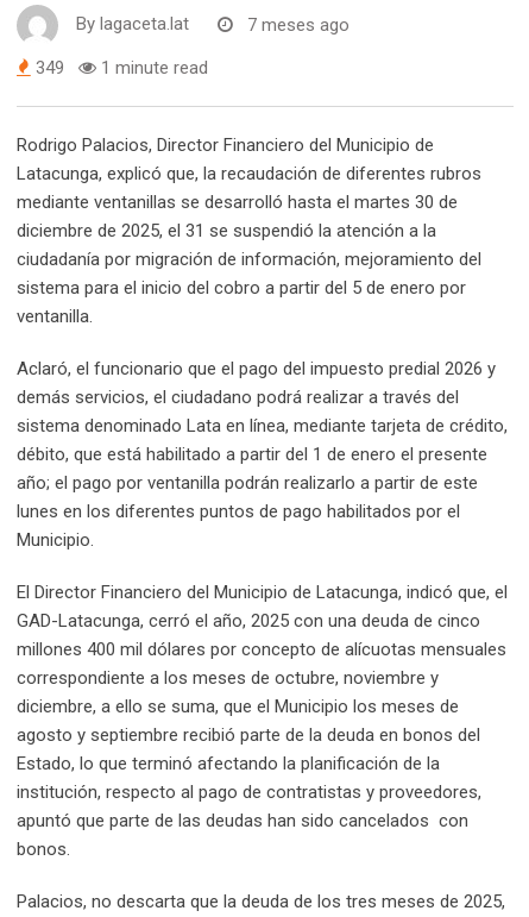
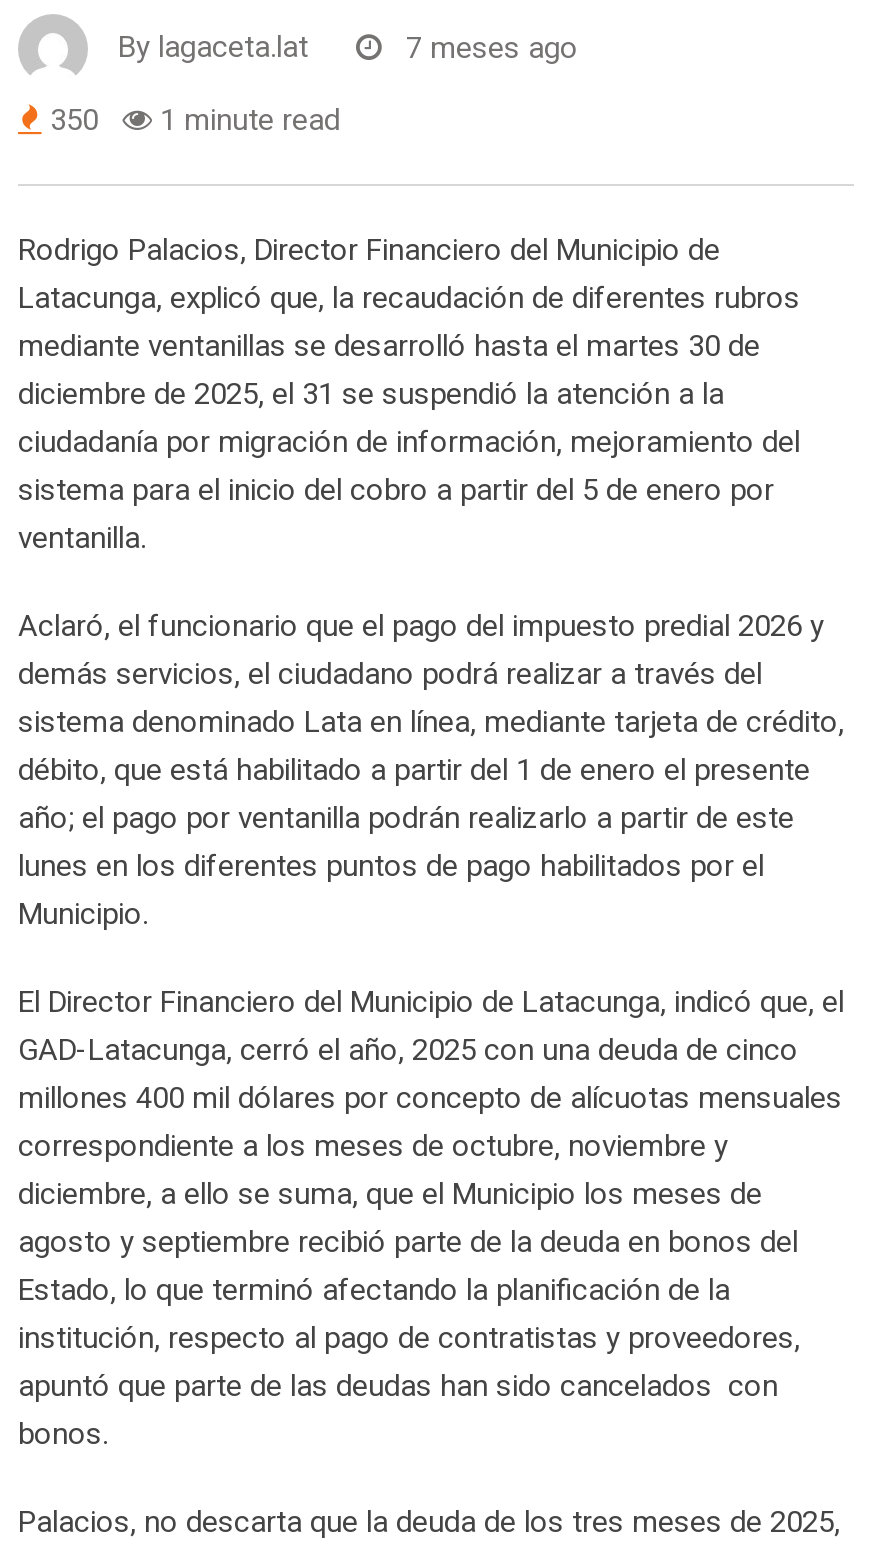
- 349 1 minute read
+ 350 1 minute read
